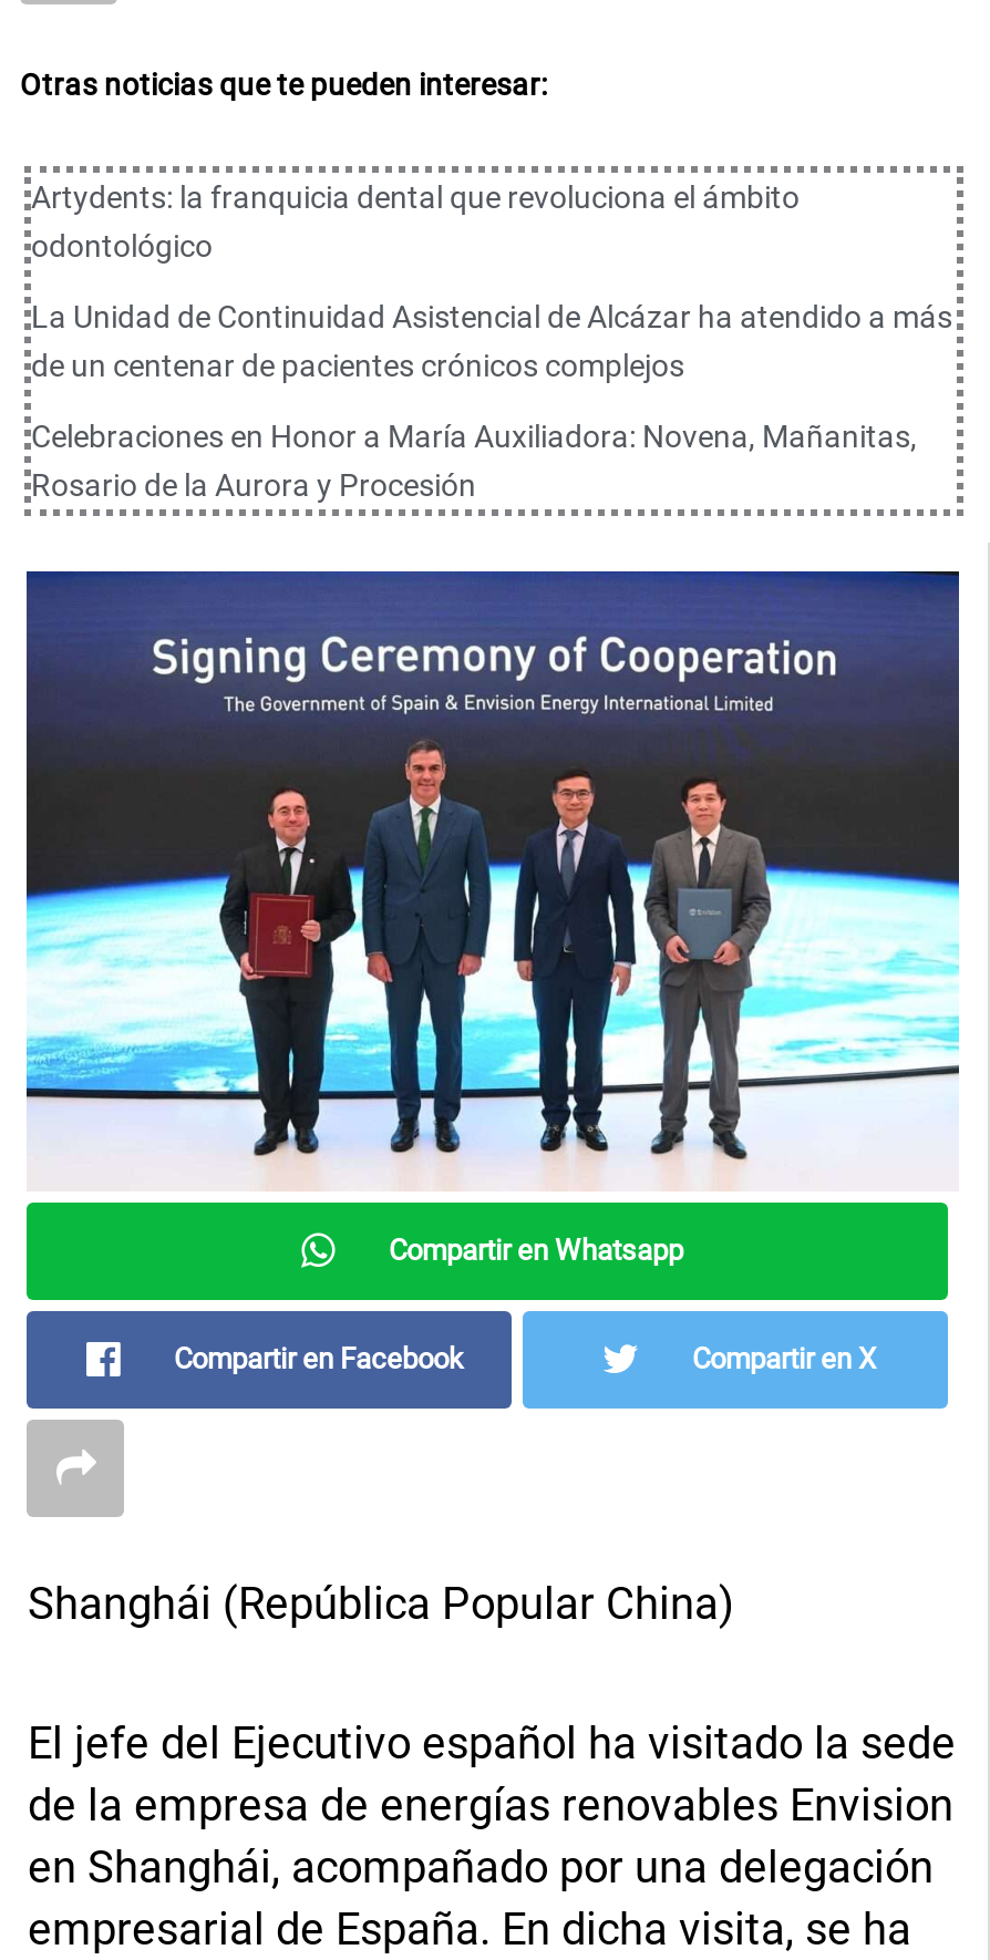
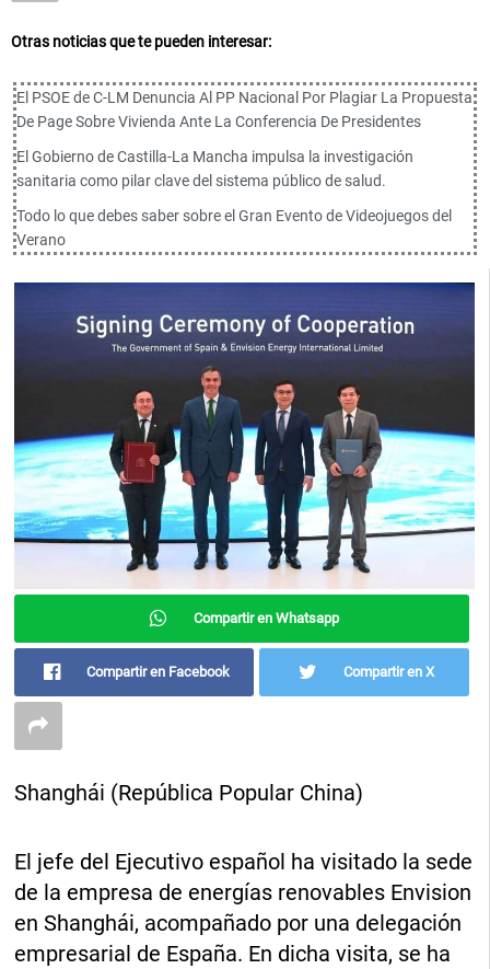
- Artydents: la franquicia dental que revoluciona el ámbito
- odontológico
+ El PSOE de C-LM Denuncia Al PP Nacional Por Plagiar La Propuesta
+ De Page Sobre Vivienda Ante La Conferencia De Presidentes

- La Unidad de Continuidad Asistencial de Alcázar ha atendido a más
- de un centenar de pacientes crónicos complejos
+ El Gobierno de Castilla-La Mancha impulsa la investigación
+ sanitaria como pilar clave del sistema público de salud.

- Celebraciones en Honor a María Auxiliadora: Novena, Mañanitas,
- Rosario de la Aurora y Procesión
+ Todo lo que debes saber sobre el Gran Evento de Videojuegos del
+ Verano
